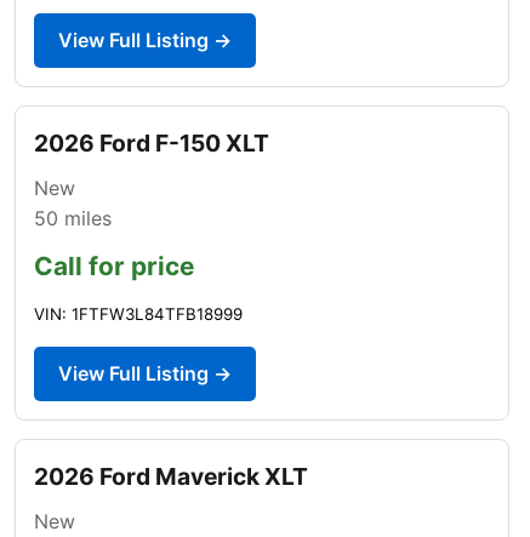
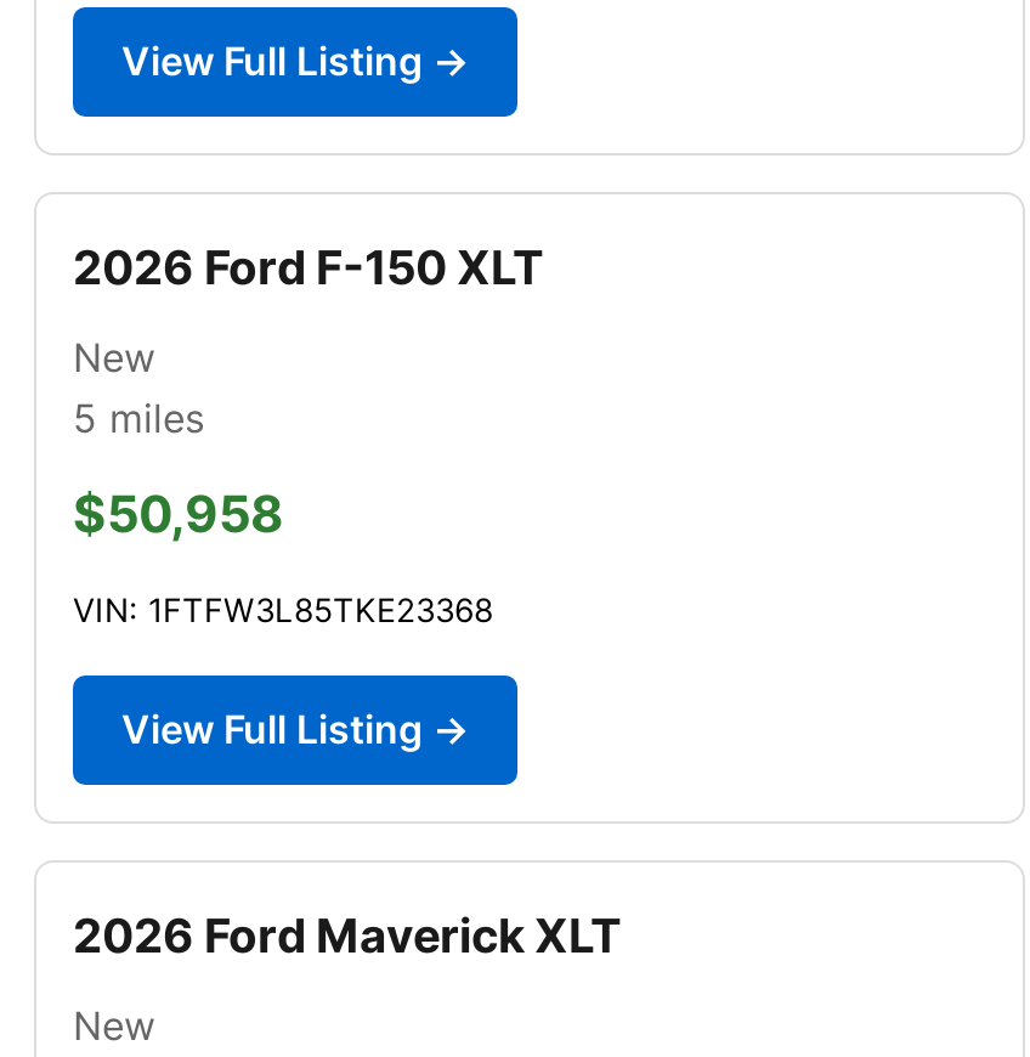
- 50 miles
+ 5 miles

- Call for price
+ $50,958

- VIN: 1FTFW3L84TFB18999
+ VIN: 1FTFW3L85TKE23368
